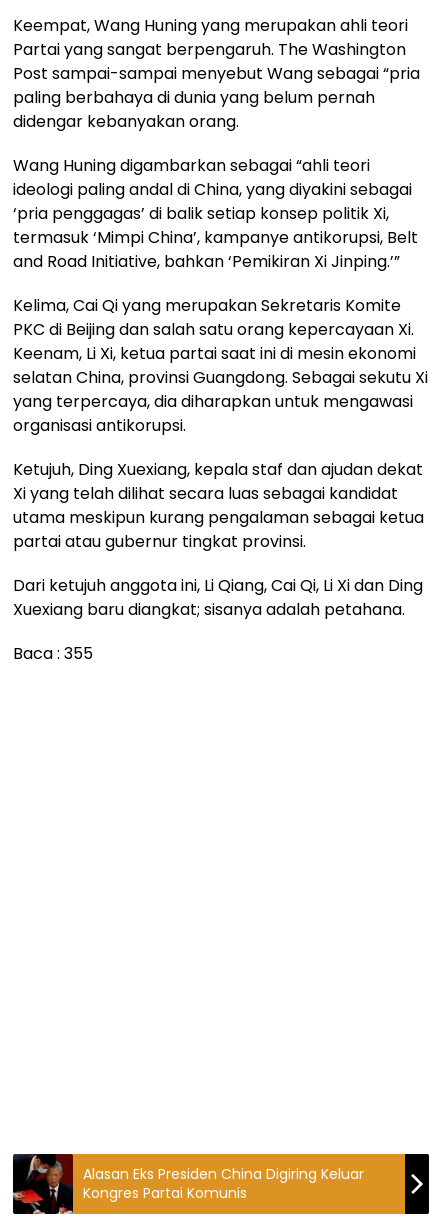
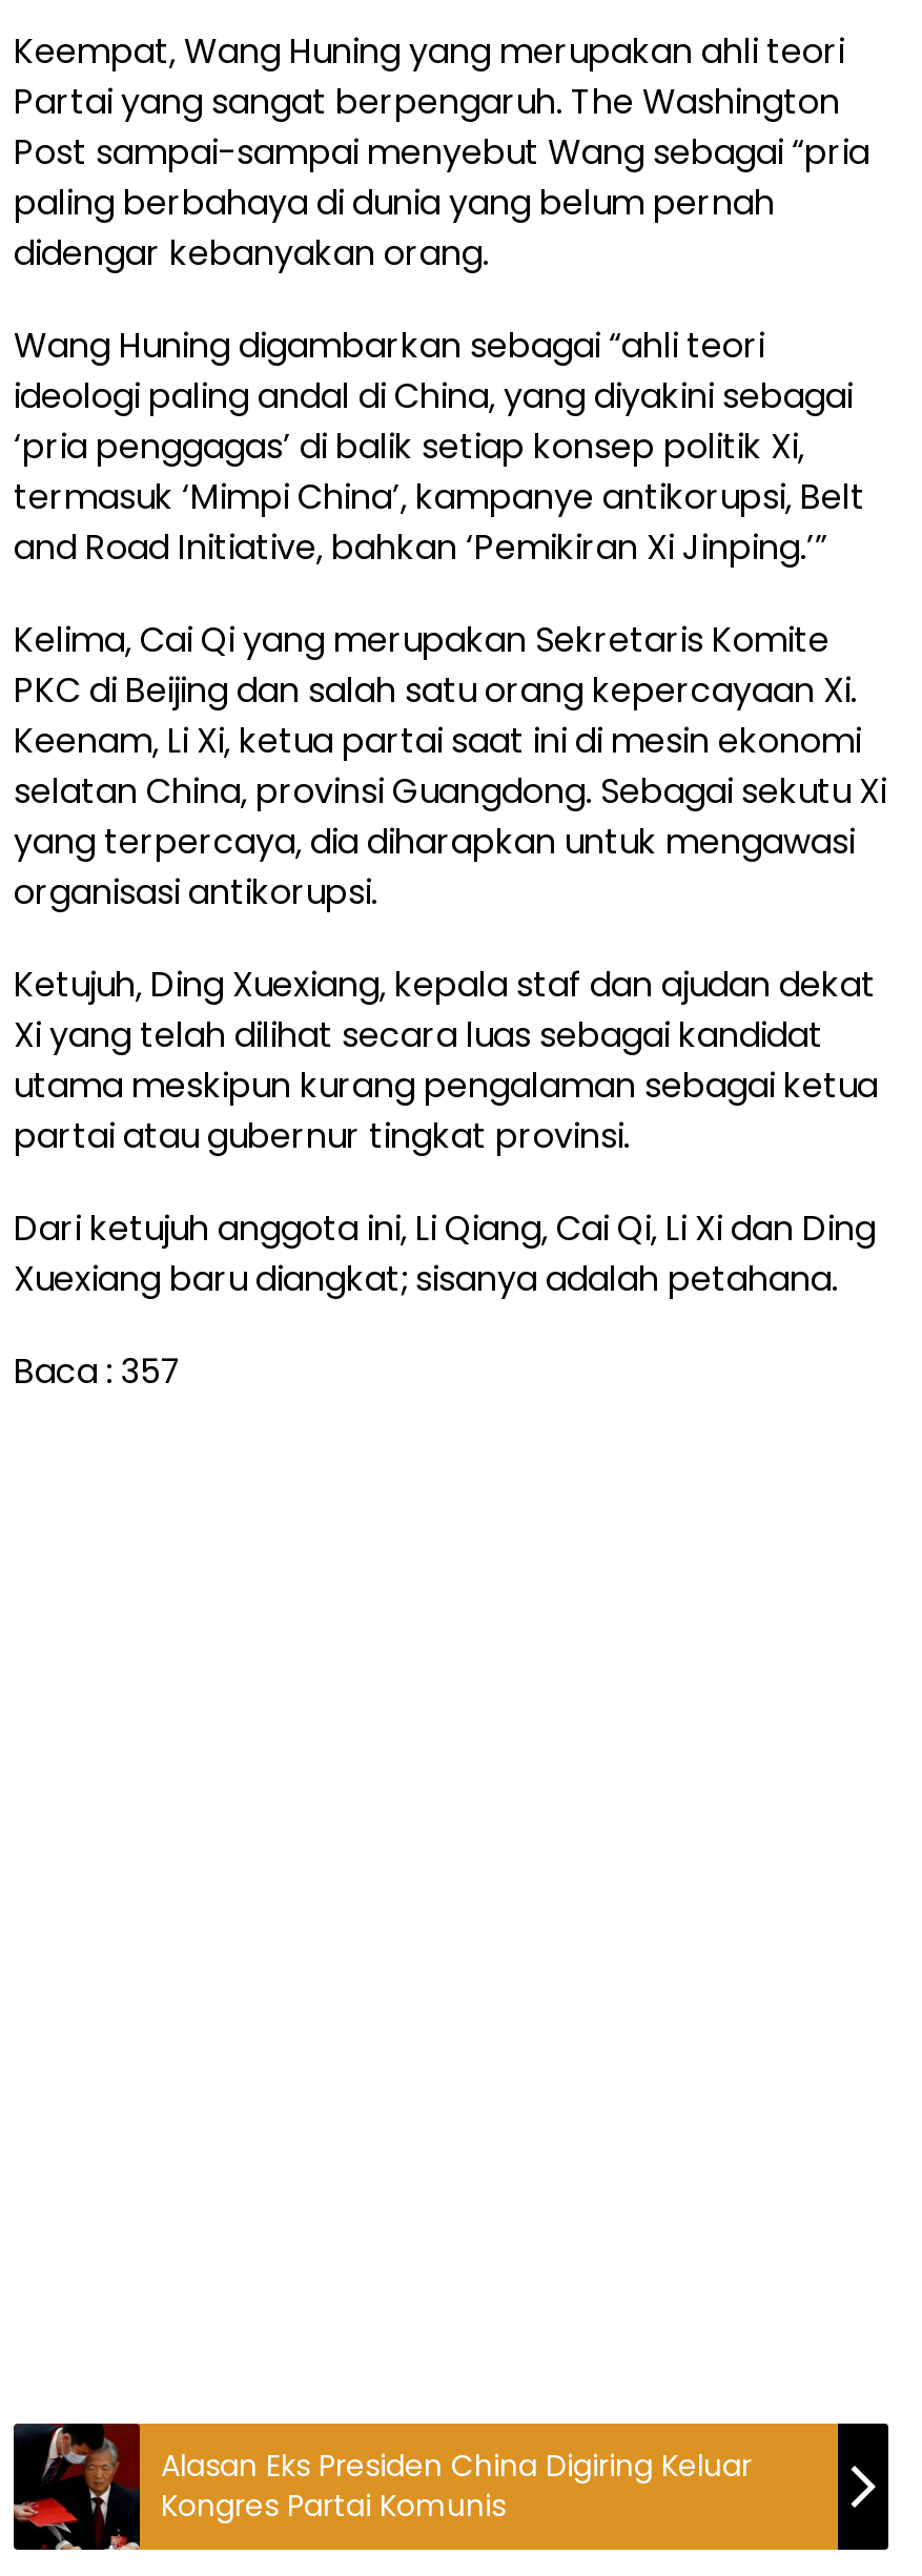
- Baca : 355
+ Baca : 357
